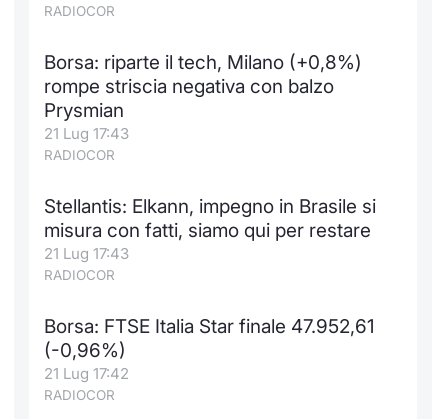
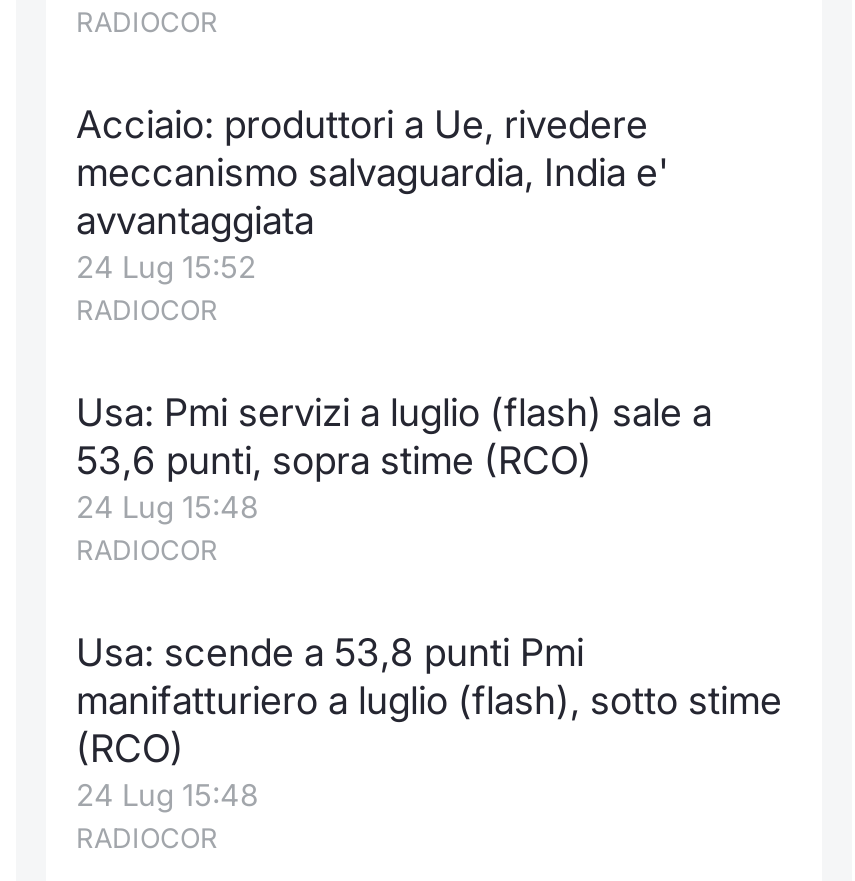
- Borsa: riparte il tech, Milano (+0,8%)
- rompe striscia negativa con balzo
- Prysmian
- 21 Lug 17:43
+ Acciaio: produttori a Ue, rivedere
+ meccanismo salvaguardia, India e'
+ avvantaggiata
+ 24 Lug 15:52

- Stellantis: Elkann, impegno in Brasile si
- misura con fatti, siamo qui per restare
- 21 Lug 17:43
+ Usa: Pmi servizi a luglio (flash) sale a
+ 53,6 punti, sopra stime (RCO)
+ 24 Lug 15:48

- Borsa: FTSE Italia Star finale 47.952,61
- (-0,96%)
- 21 Lug 17:42
+ Usa: scende a 53,8 punti Pmi
+ manifatturiero a luglio (flash), sotto stime
+ (RCO)
+ 24 Lug 15:48
